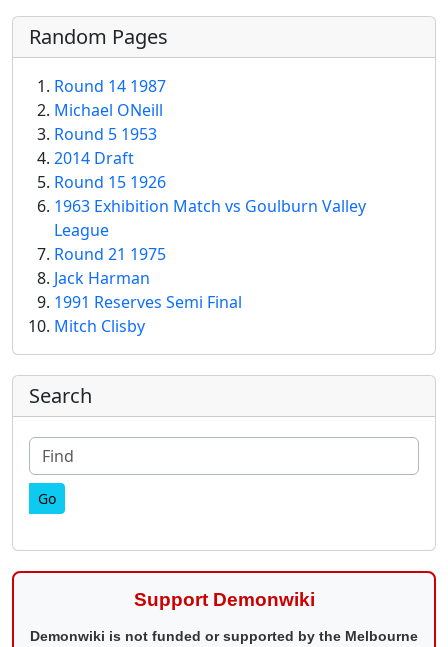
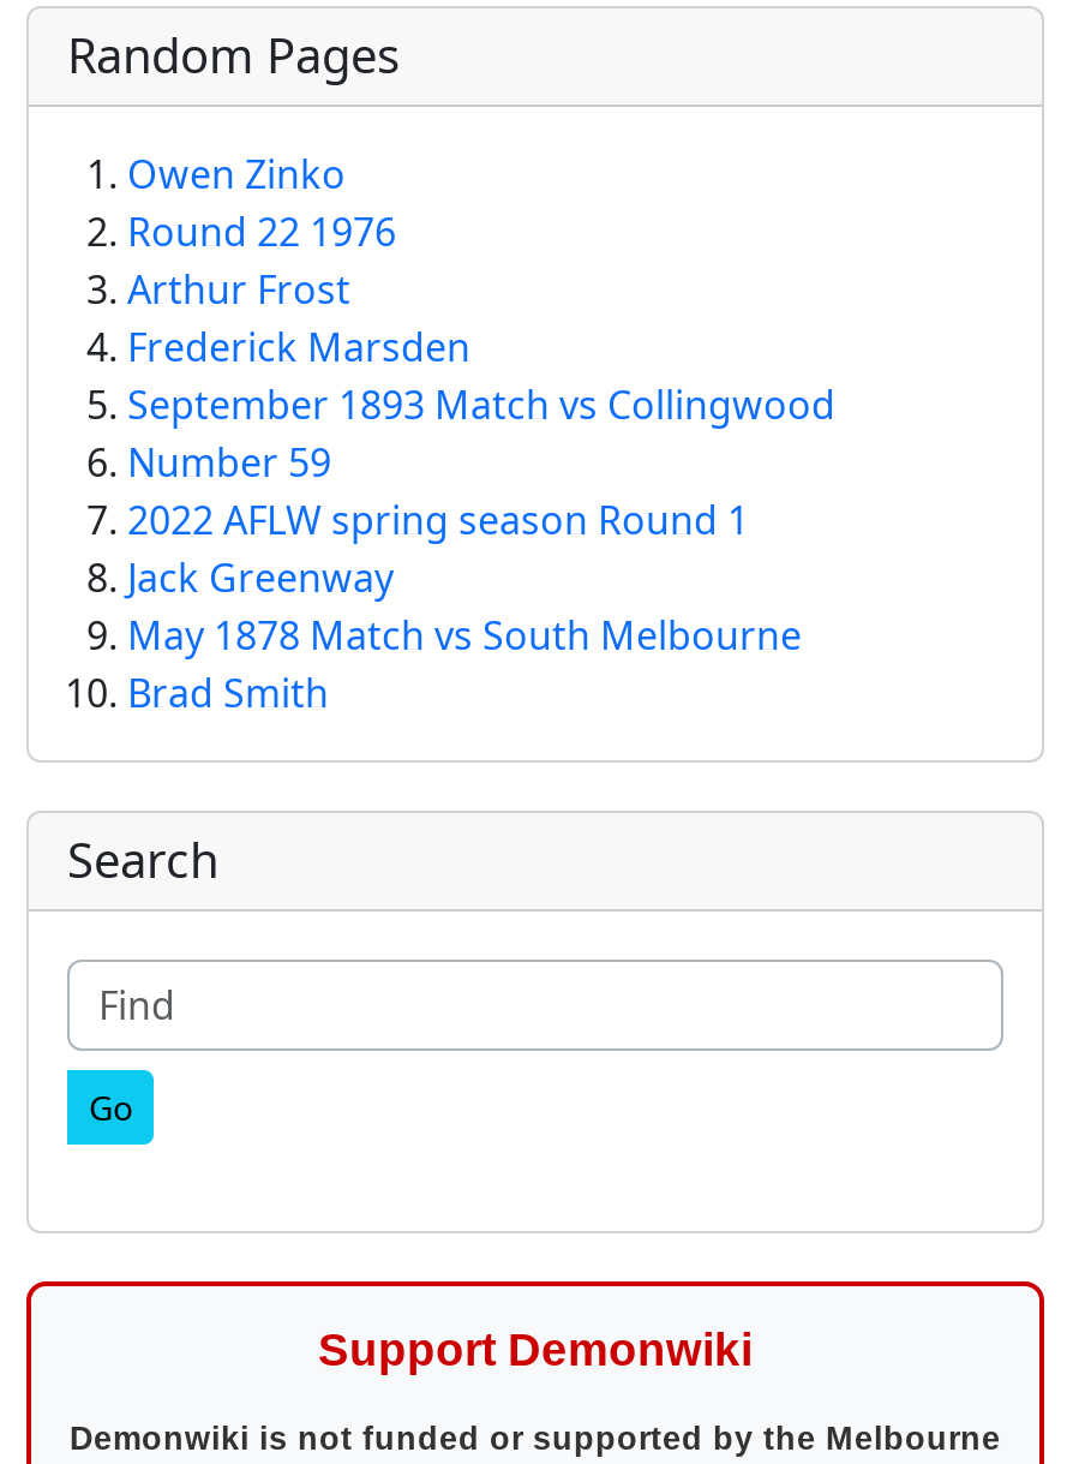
- Round 14 1987
- Michael ONeill
- Round 5 1953
- 2014 Draft
- Round 15 1926
- 1963 Exhibition Match vs Goulburn Valley
- League
- Round 21 1975
- Jack Harman
- 1991 Reserves Semi Final
- Mitch Clisby
+ Owen Zinko
+ Round 22 1976
+ Arthur Frost
+ Frederick Marsden
+ September 1893 Match vs Collingwood
+ Number 59
+ 2022 AFLW spring season Round 1
+ Jack Greenway
+ May 1878 Match vs South Melbourne
+ Brad Smith
